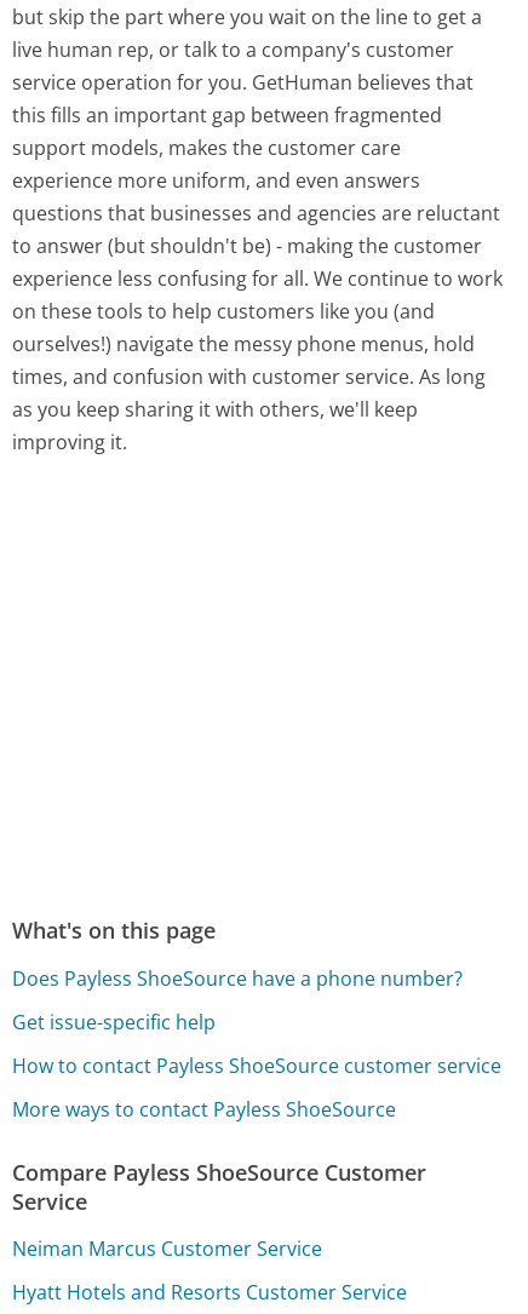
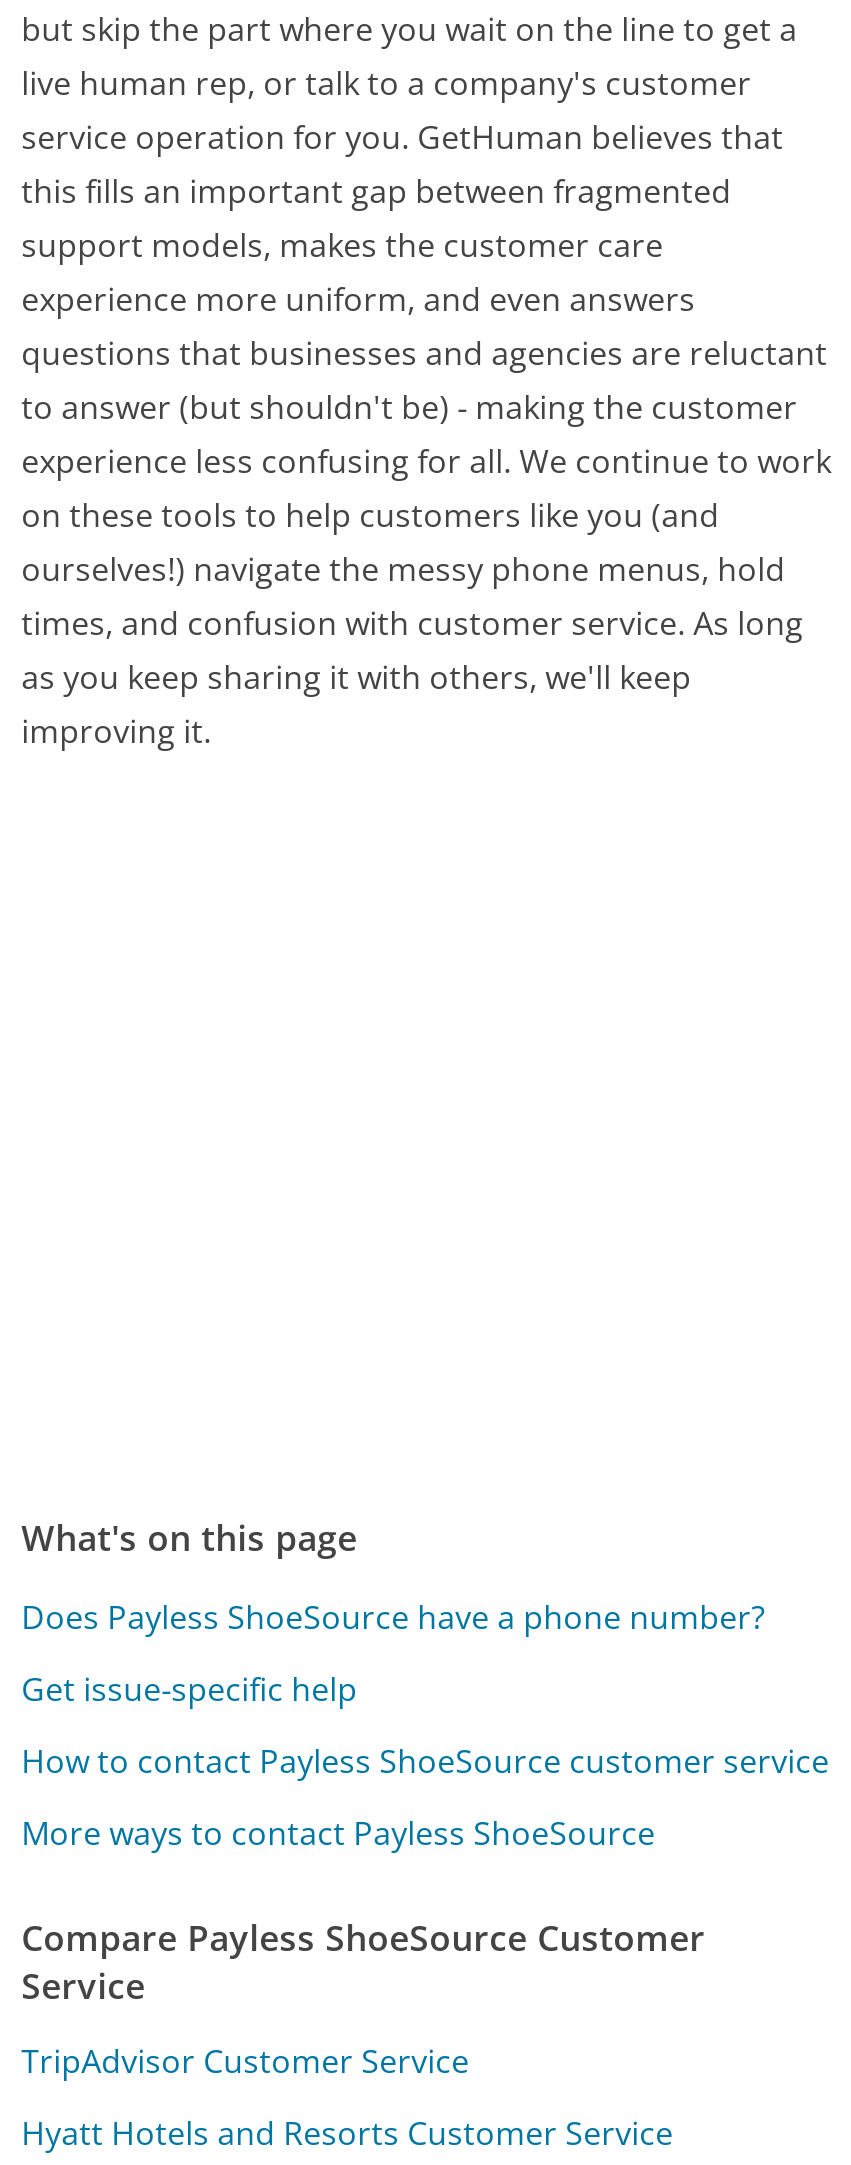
- Neiman Marcus Customer Service
+ TripAdvisor Customer Service
